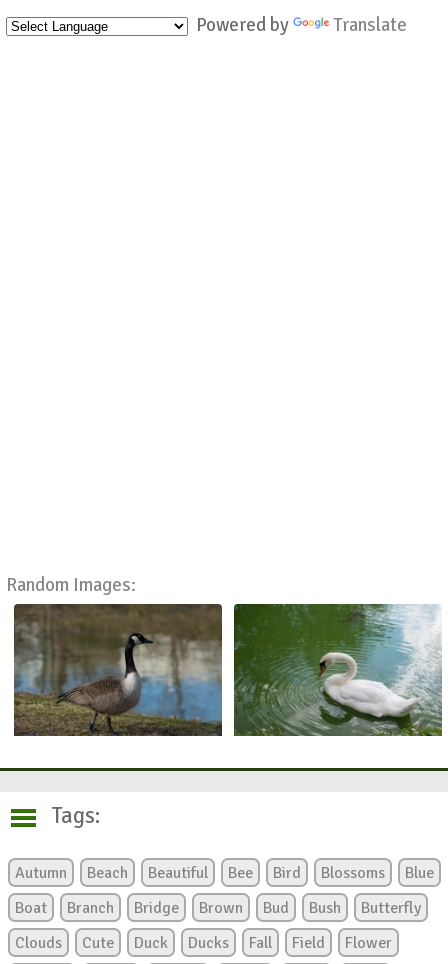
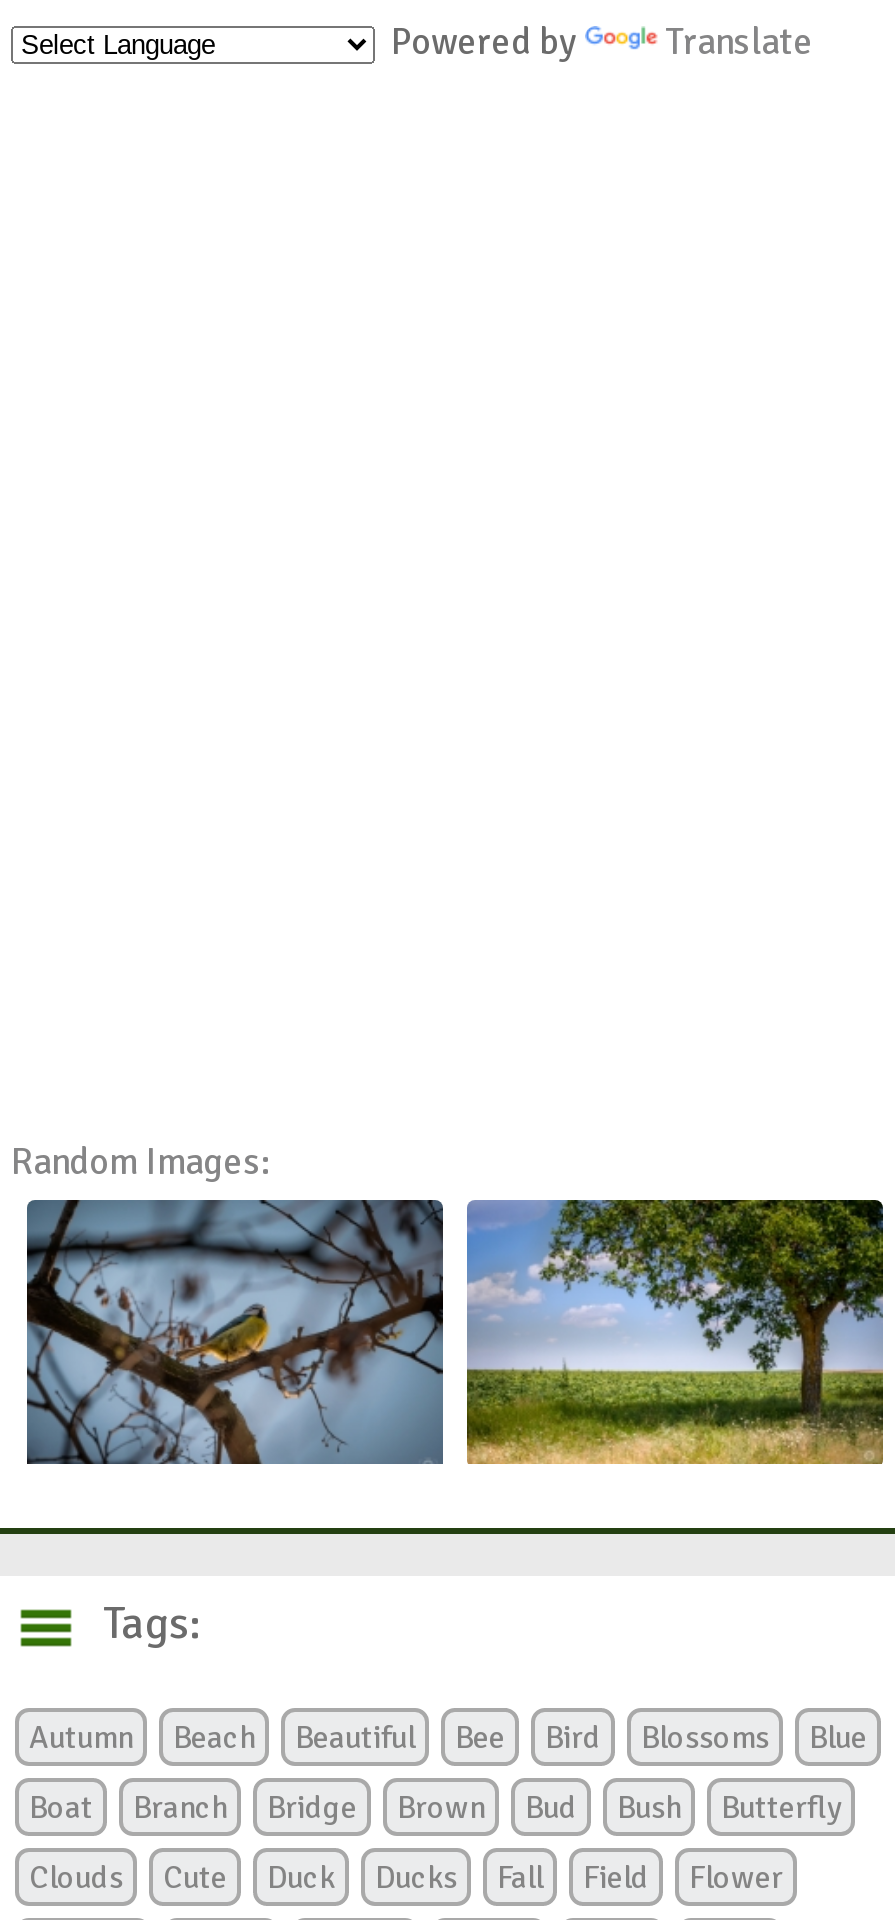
- [image]
+ [image]

- [image]
+ [image]
